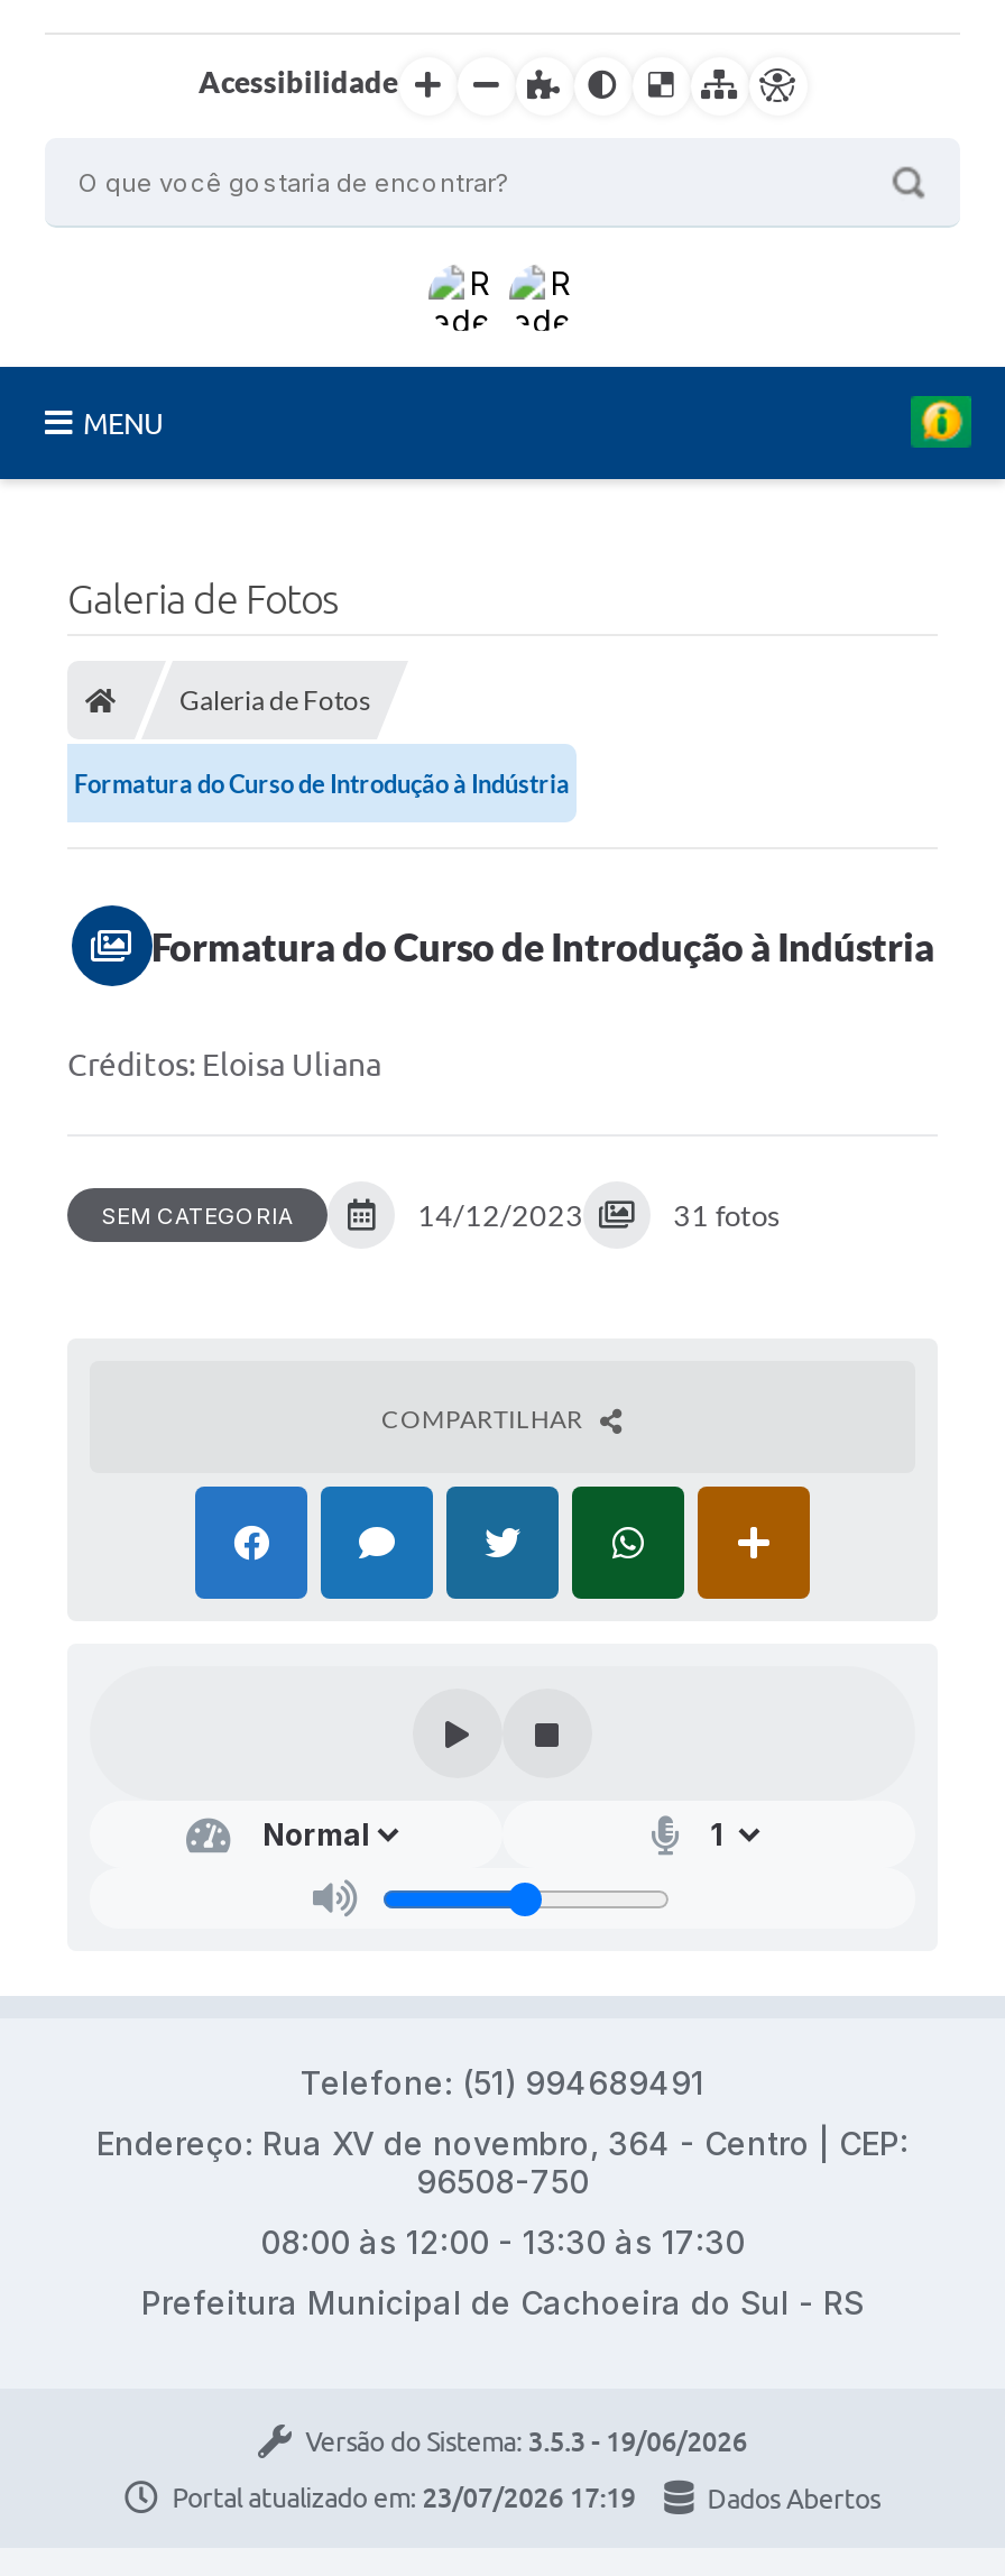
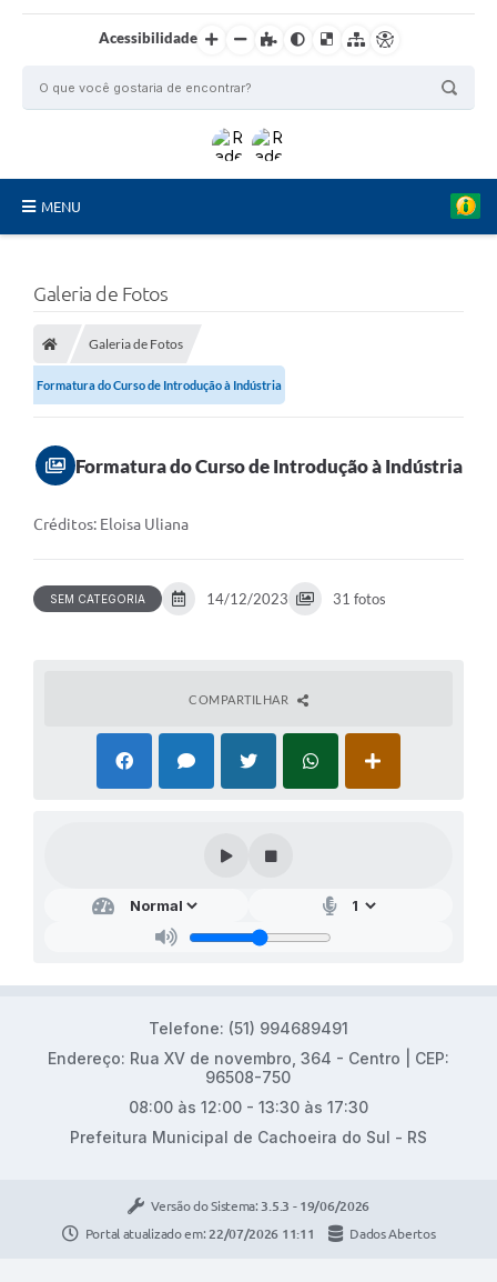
- Portal atualizado em: 23/07/2026 17:19
+ Portal atualizado em: 22/07/2026 11:11
